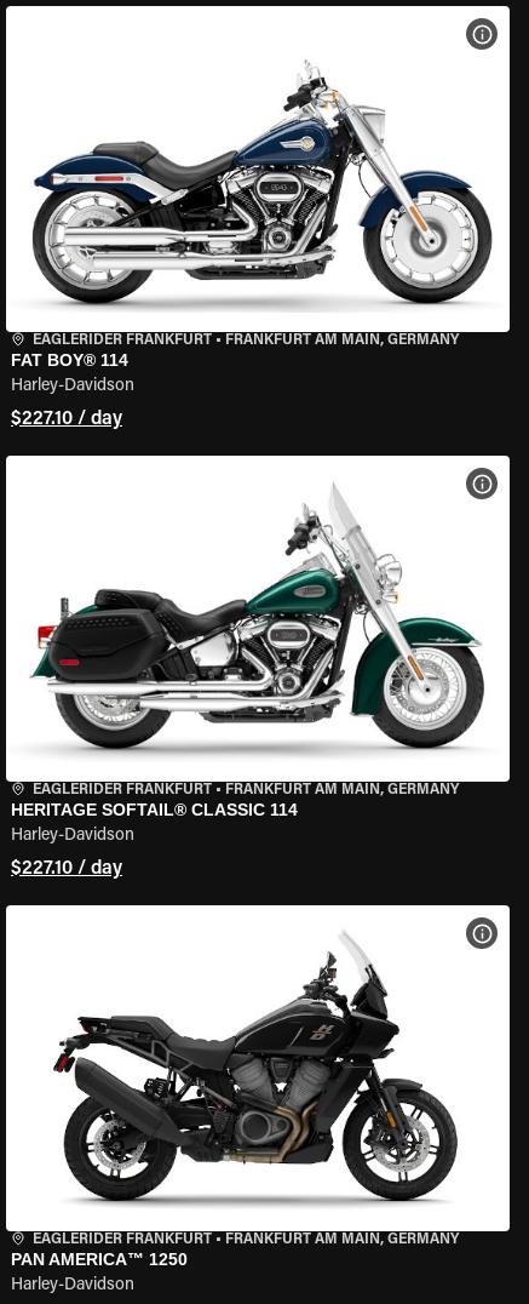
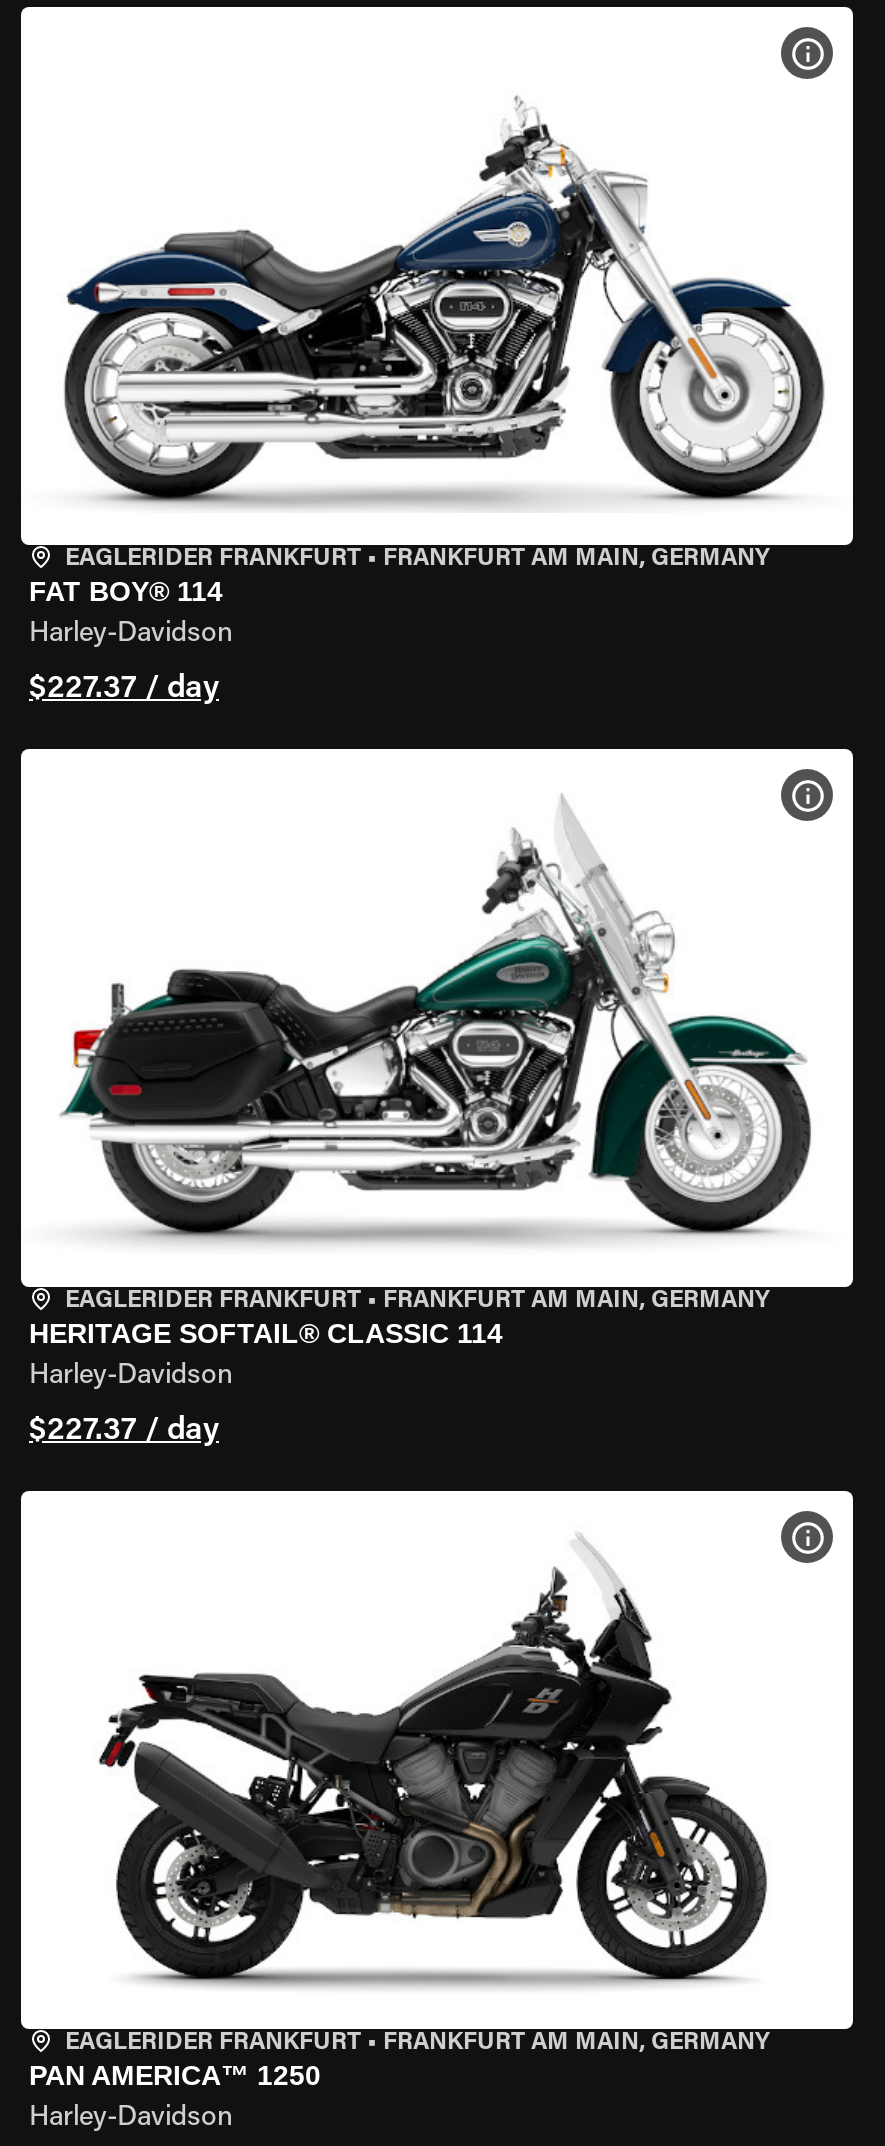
- $227.10 / day
+ $227.37 / day

- $227.10 / day
+ $227.37 / day
